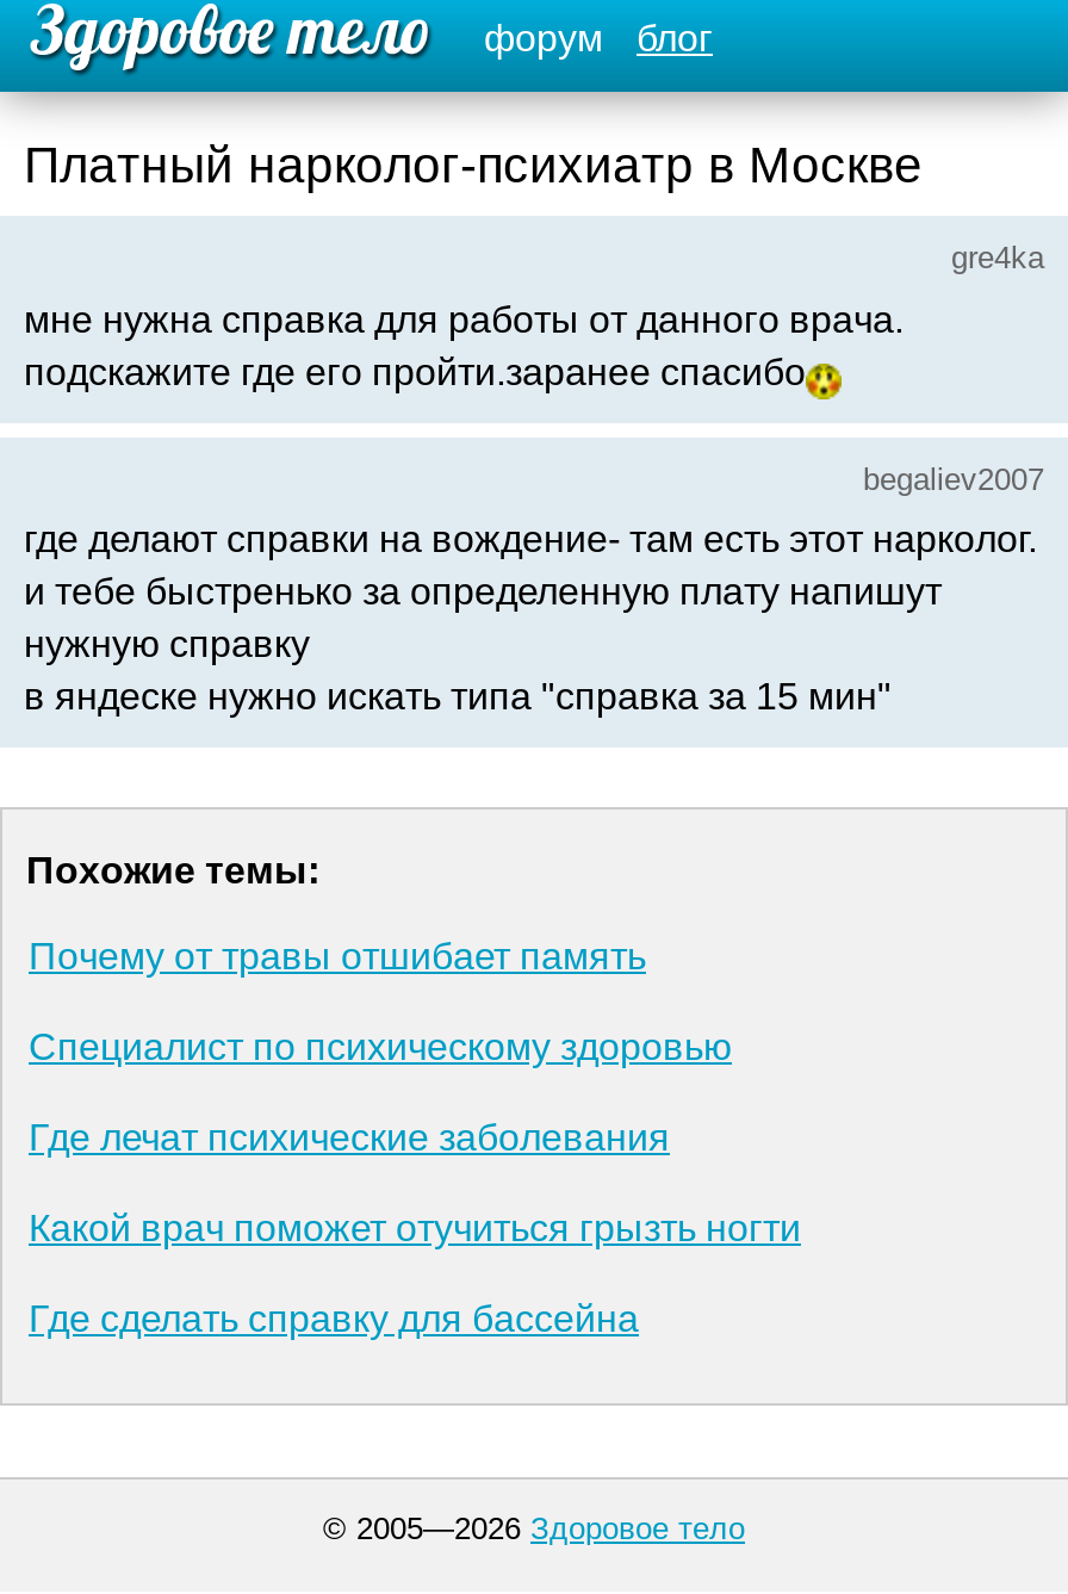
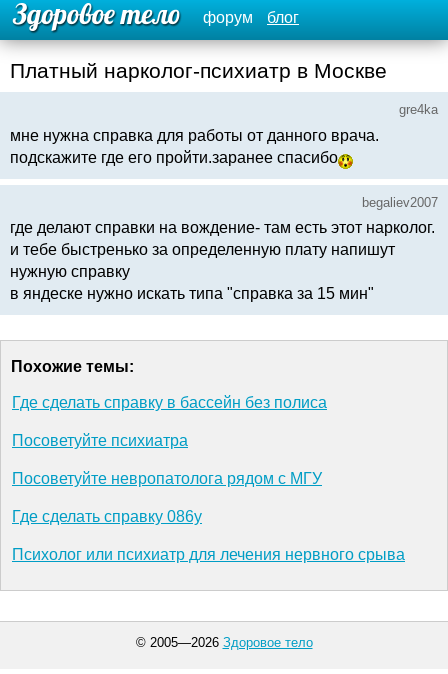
- Почему от травы отшибает память
+ Где сделать справку в бассейн без полиса

- Специалист по психическому здоровью
+ Посоветуйте психиатра

- Где лечат психические заболевания
+ Посоветуйте невропатолога рядом с МГУ

- Какой врач поможет отучиться грызть ногти
+ Где сделать справку 086у

- Где сделать справку для бассейна
+ Психолог или психиатр для лечения нервного срыва
